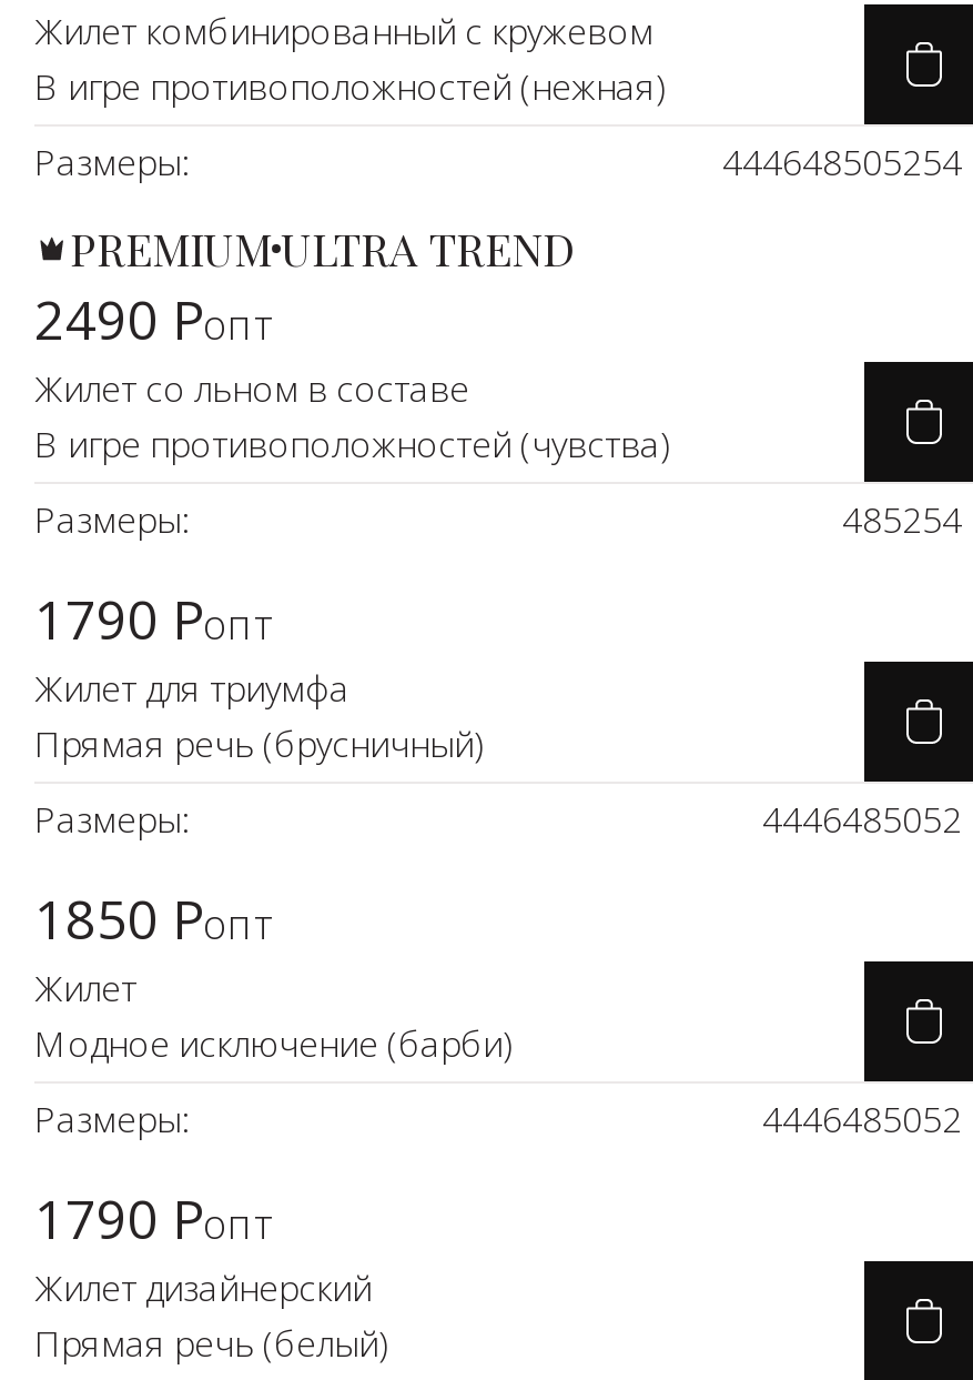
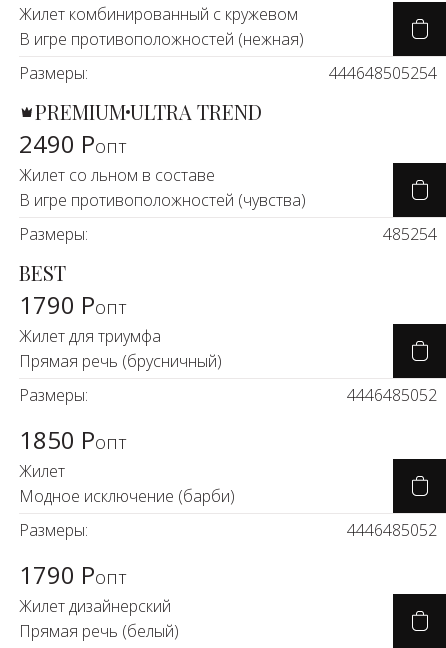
+ BEST
